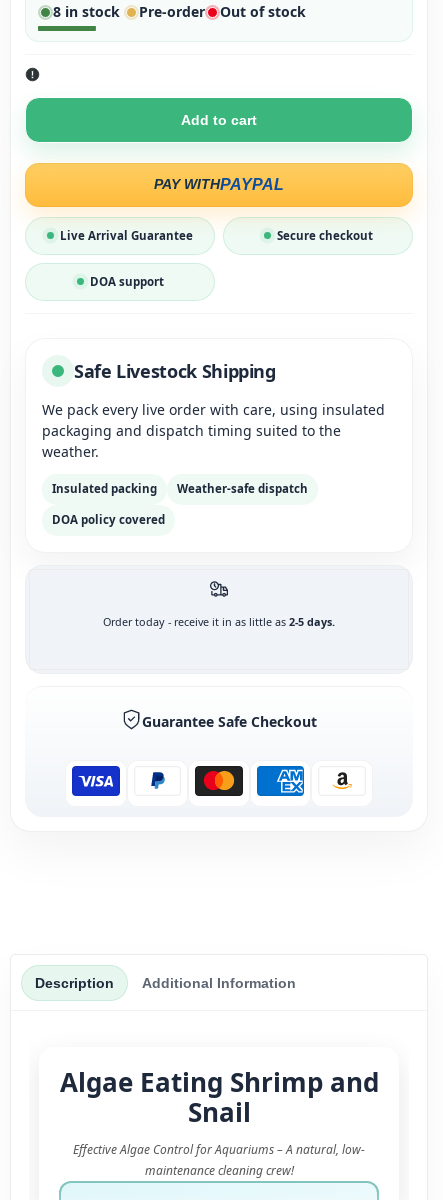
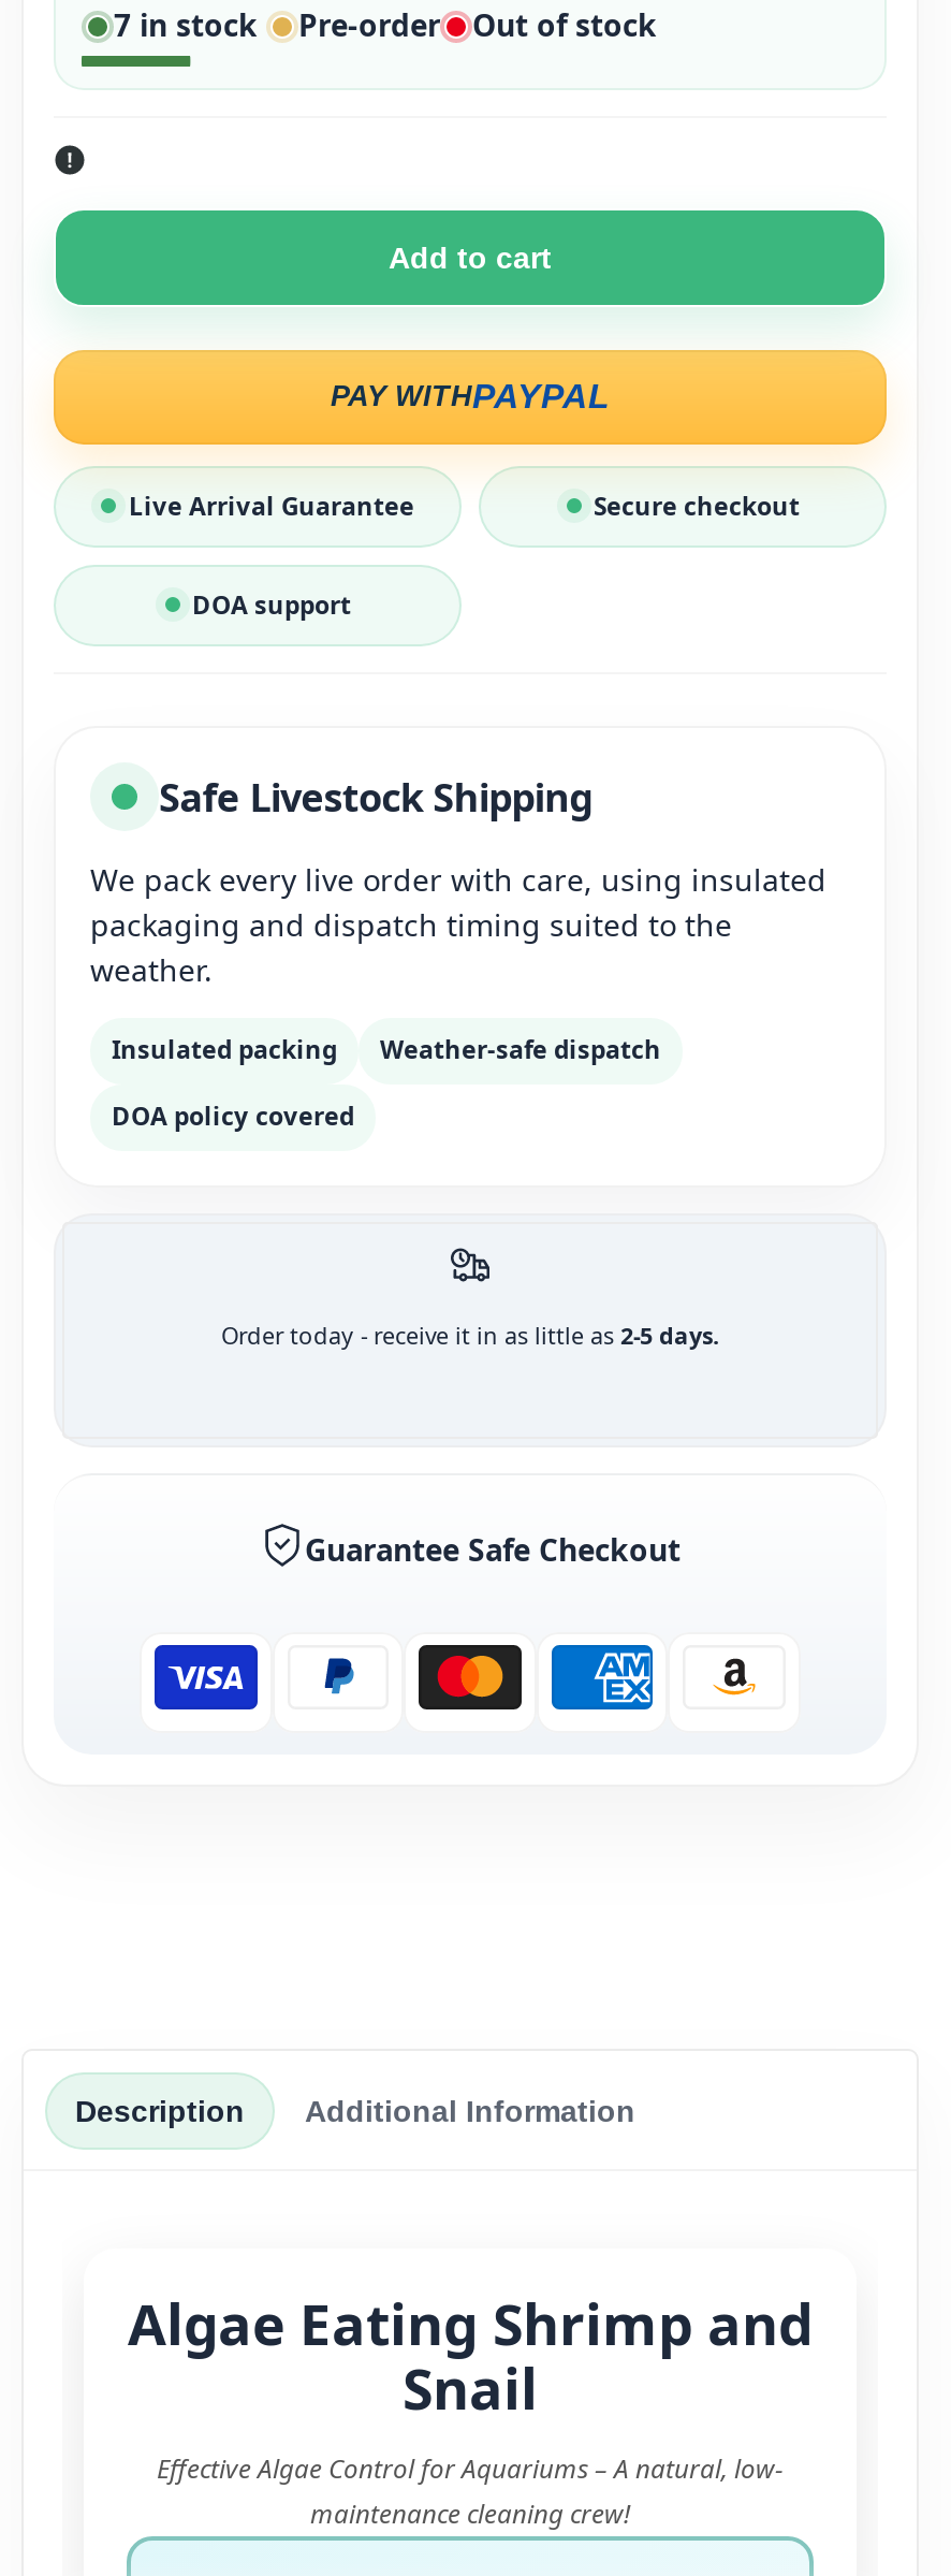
- 8 in stock Pre-order Out of stock
+ 7 in stock Pre-order Out of stock
